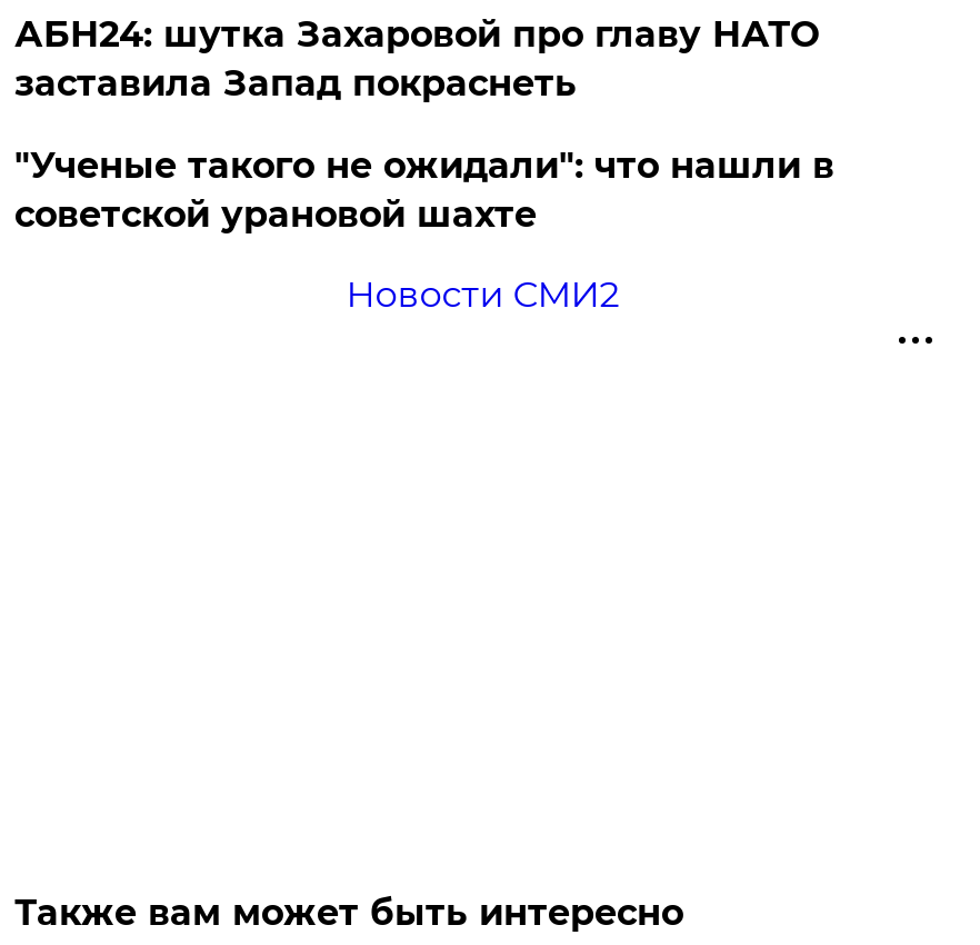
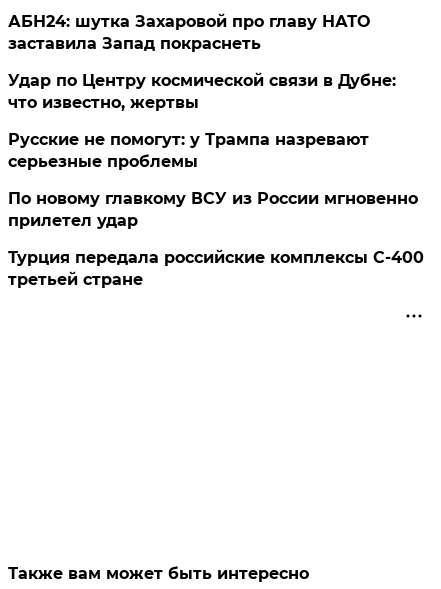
- "Ученые такого не ожидали": что нашли в
- советской урановой шахте
- Новости СМИ2
+ Удар по Центру космической связи в Дубне:
+ что известно, жертвы
+ Русские не помогут: у Трампа назревают
+ серьезные проблемы
+ По новому главкому ВСУ из России мгновенно
+ прилетел удар
+ Турция передала российские комплексы С-400
+ третьей стране
